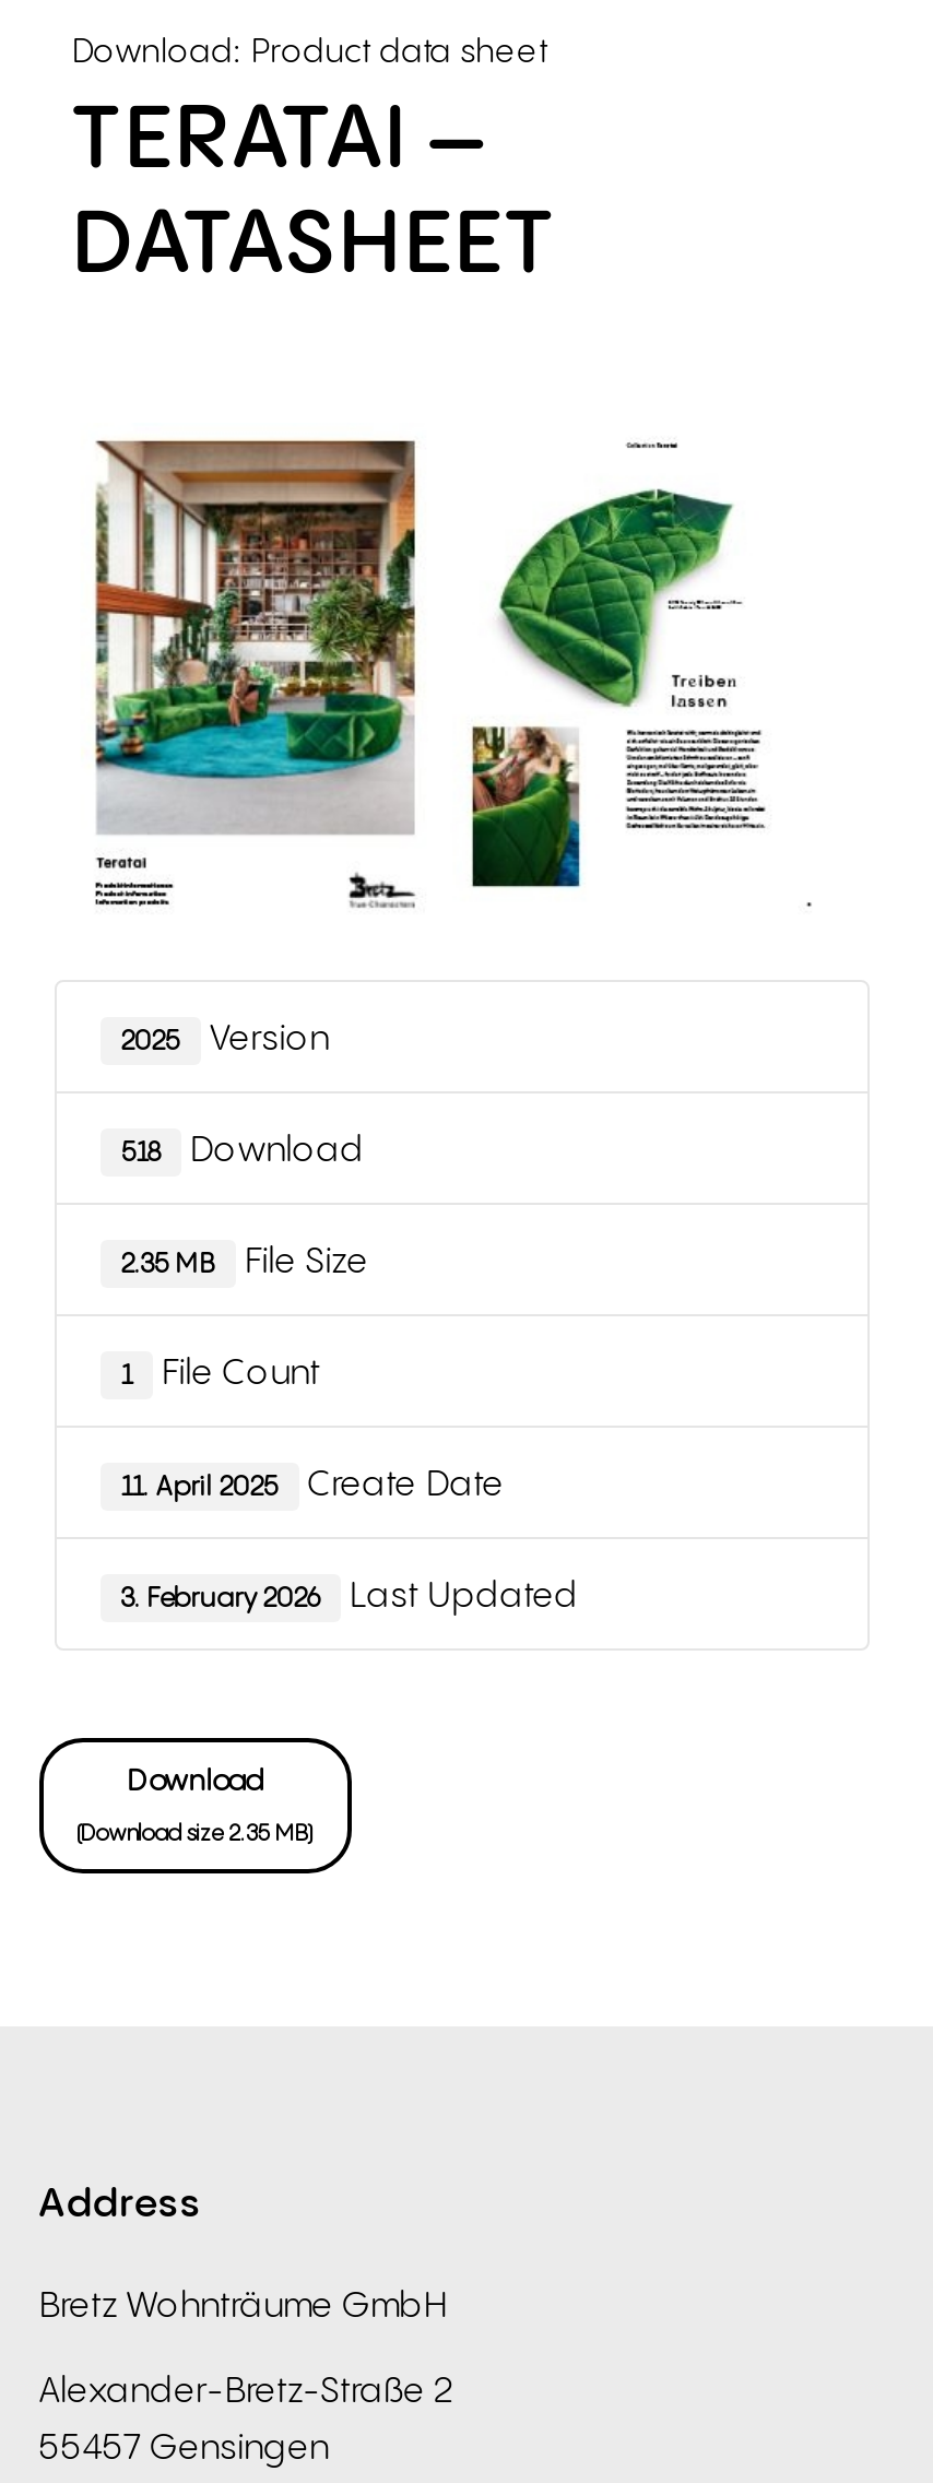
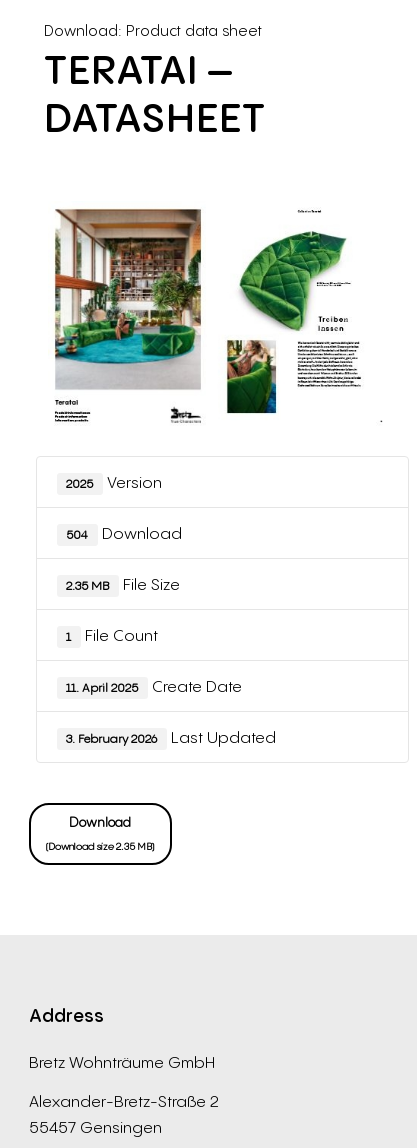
- 518 Download
+ 504 Download
